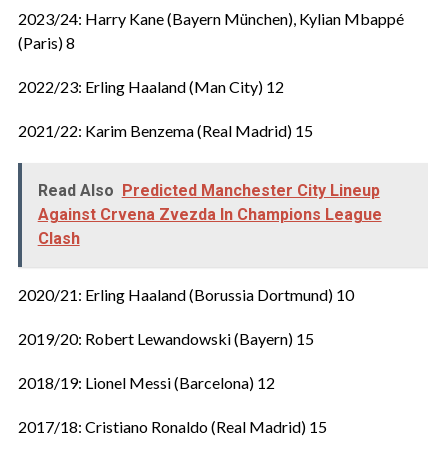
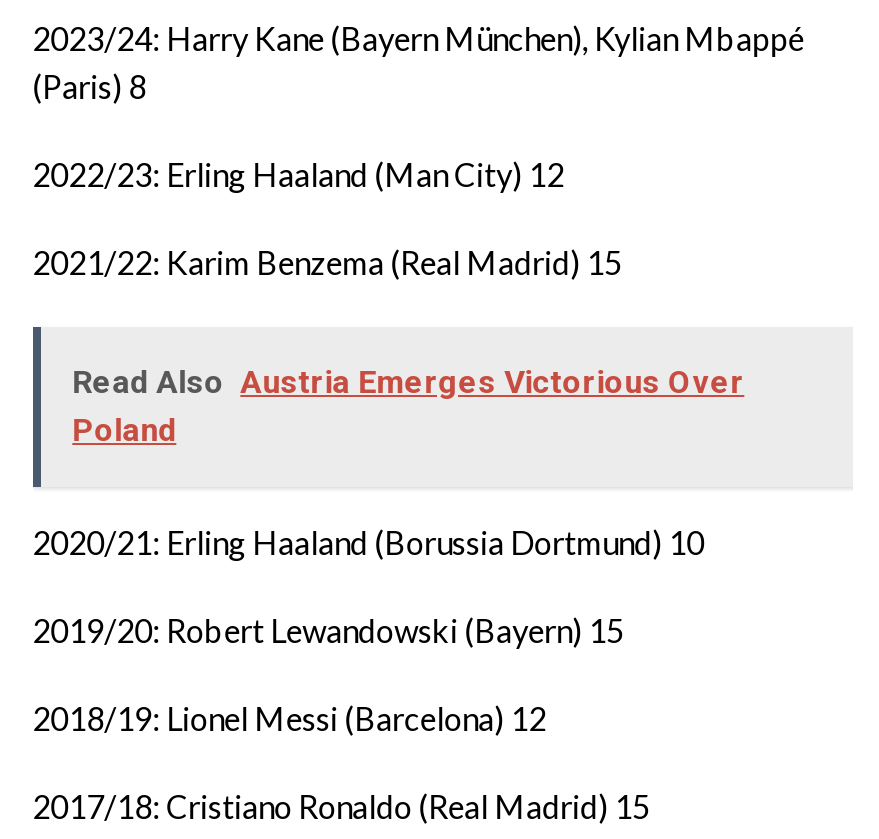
- Read Also Predicted Manchester City Lineup
- Against Crvena Zvezda In Champions League
- Clash
+ Read Also Austria Emerges Victorious Over
+ Poland
